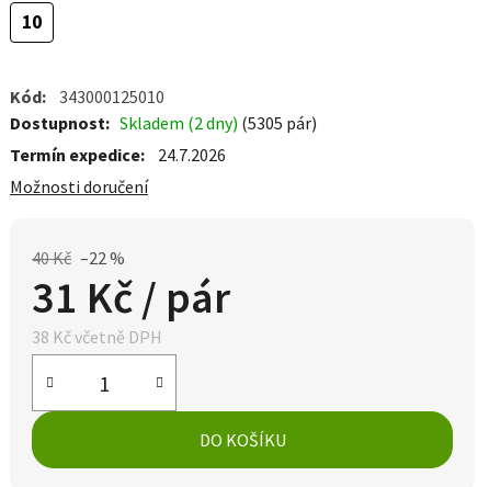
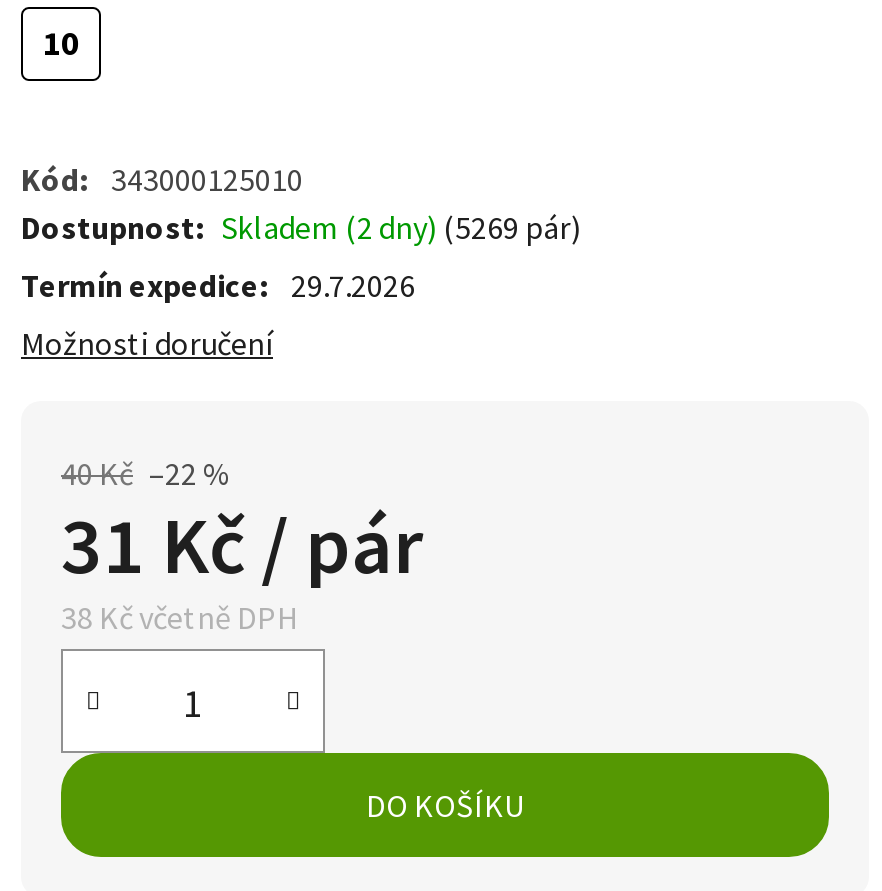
- Skladem (2 dny) (5305 pár)
+ Skladem (2 dny) (5269 pár)

- Termín expedice: 24.7.2026
+ Termín expedice: 29.7.2026
